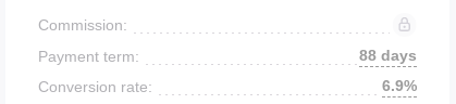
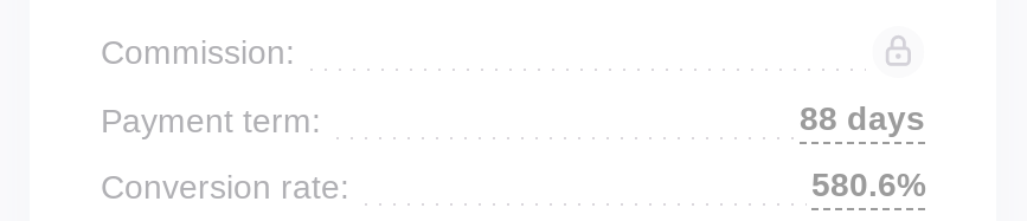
- 6.9%
+ 580.6%
